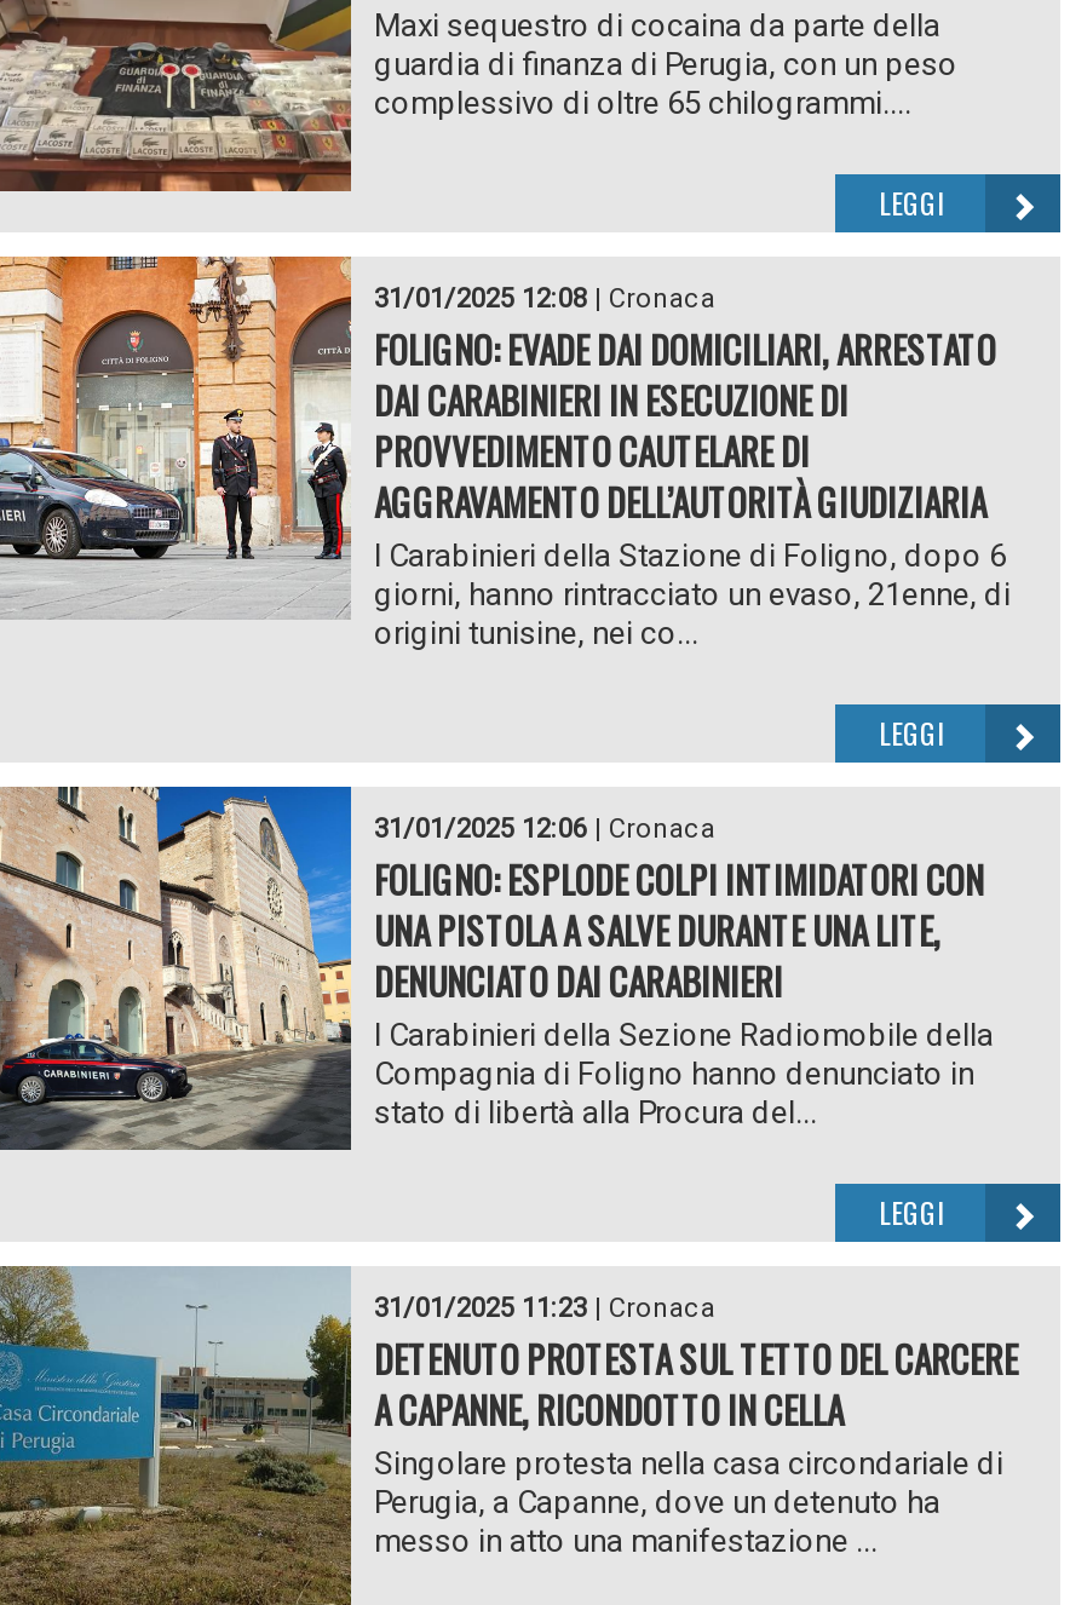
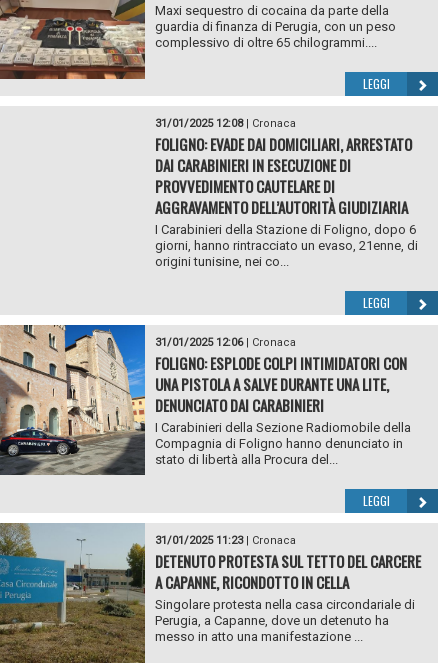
- [image]
